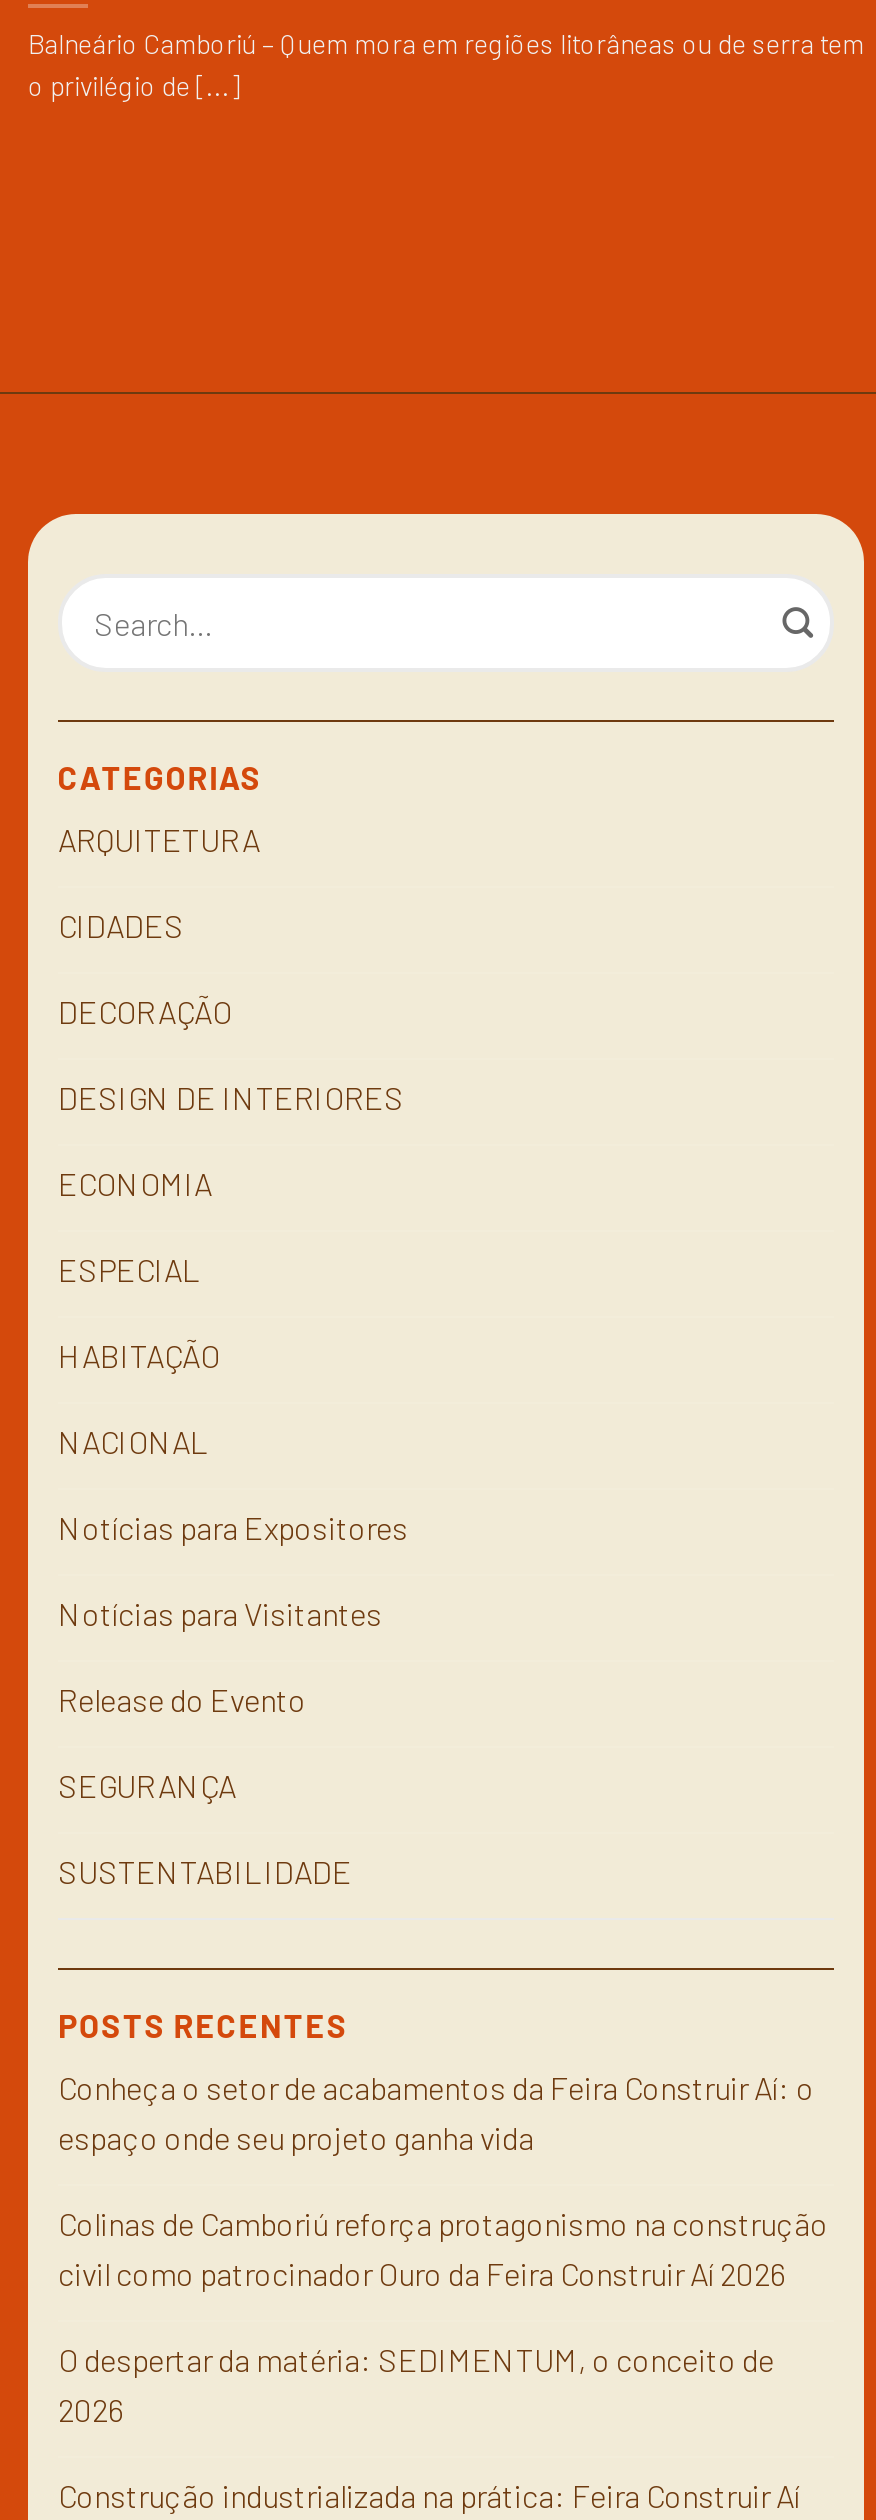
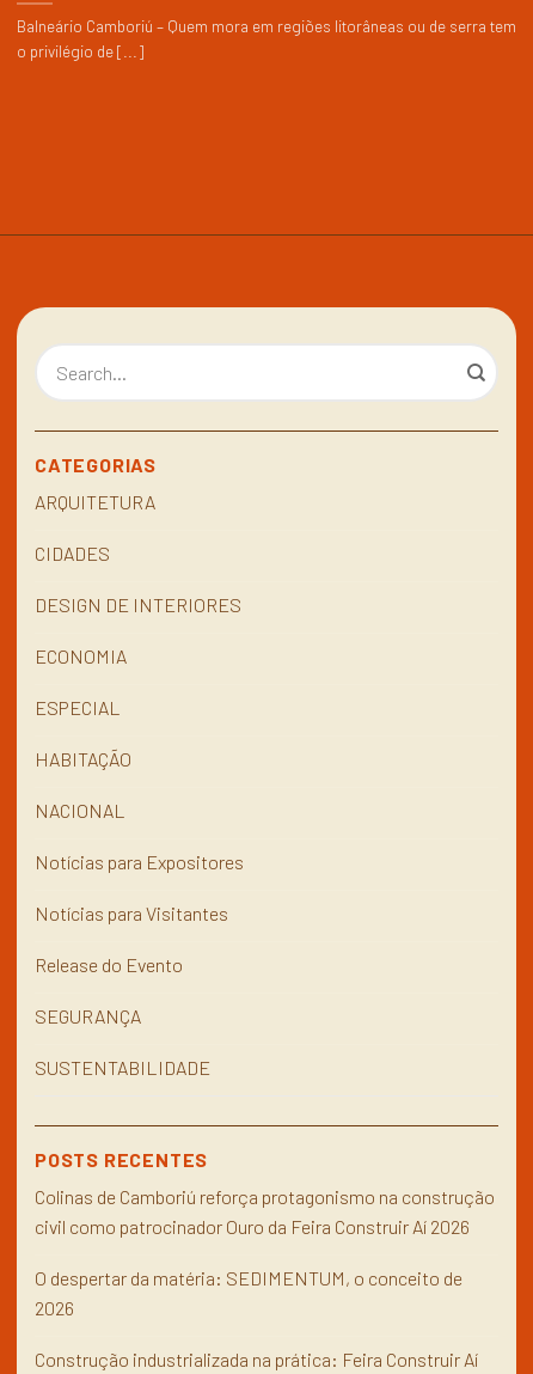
- DECORAÇÃO

- Conheça o setor de acabamentos da Feira Construir Aí: o
- espaço onde seu projeto ganha vida
